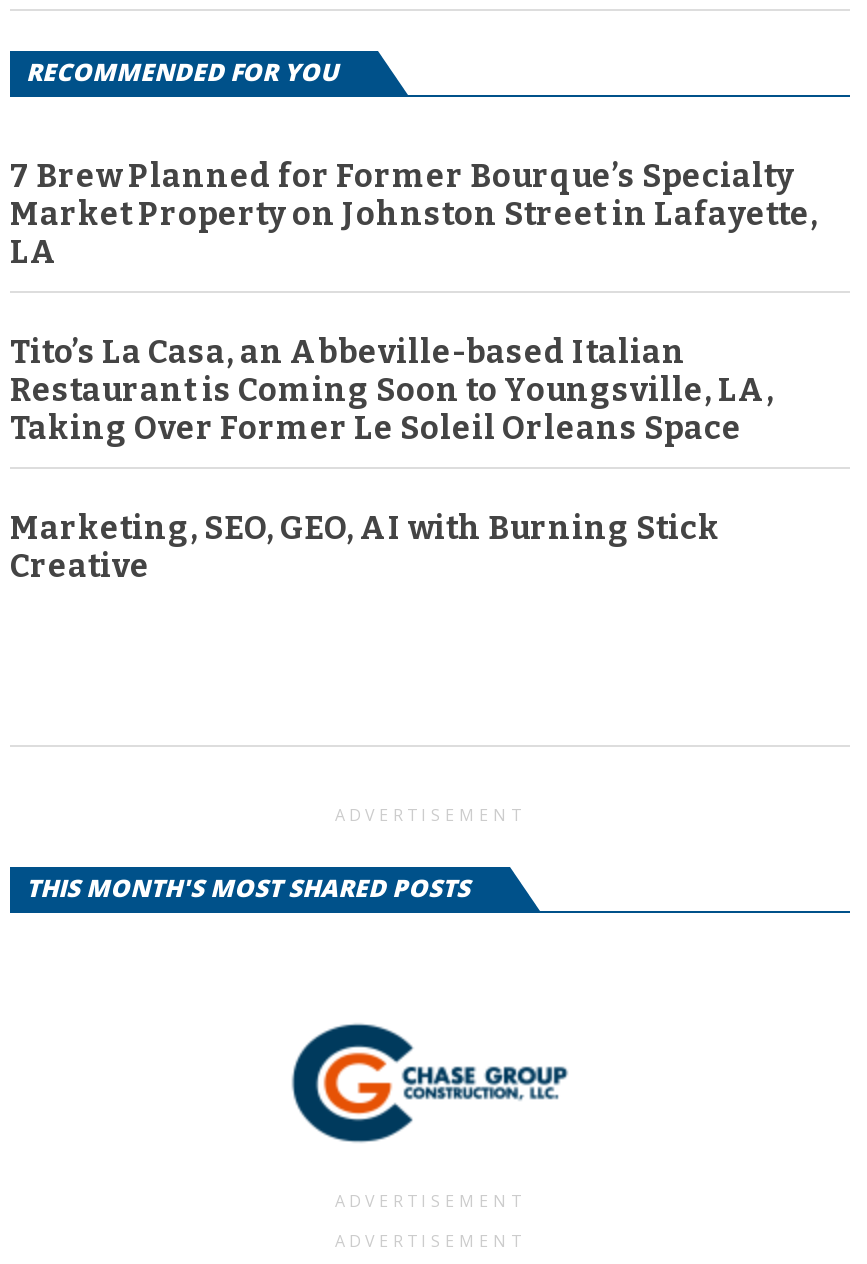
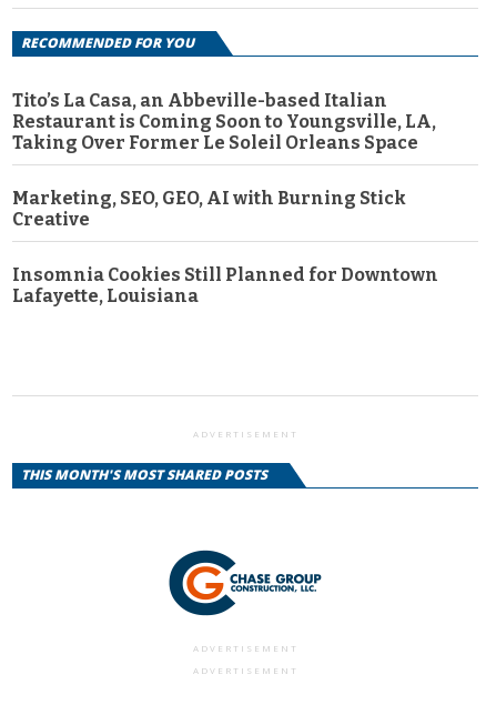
- 7 Brew Planned for Former Bourque’s Specialty
- Market Property on Johnston Street in Lafayette,
- LA

moved up: Tito’s La Casa, an Abbeville-based Italian | Restaurant is Coming Soon to Youngsville, LA, | Taking Over Former Le Soleil Orleans Space | Marketing, SEO, GEO, AI with Burning Stick | Creative

+ Insomnia Cookies Still Planned for Downtown
+ Lafayette, Louisiana
